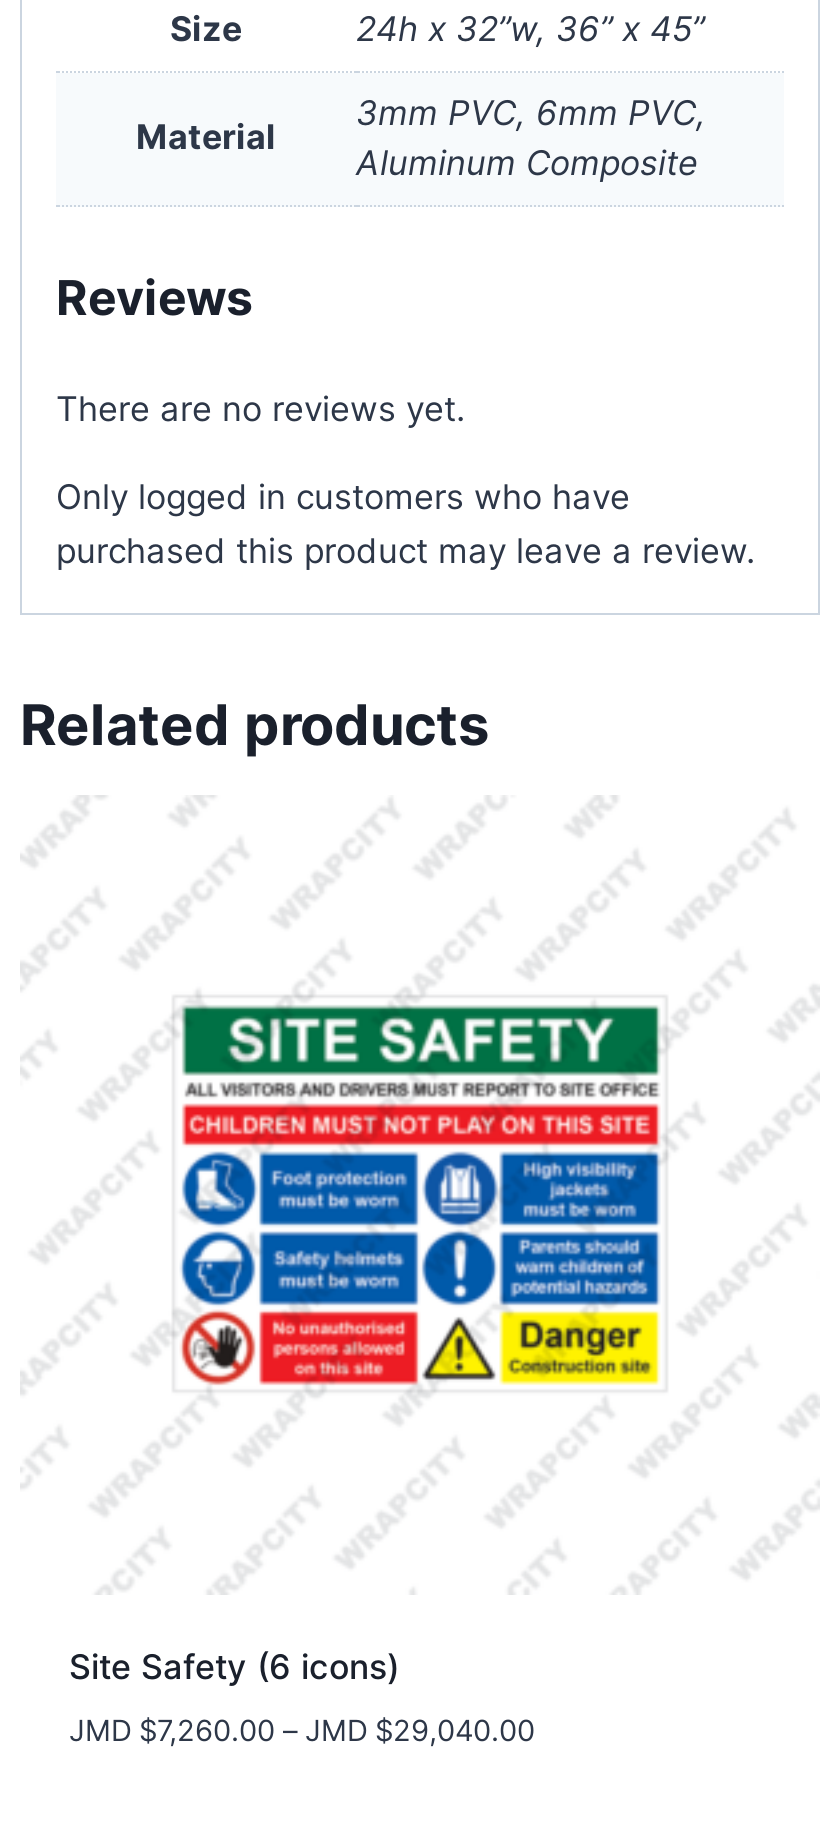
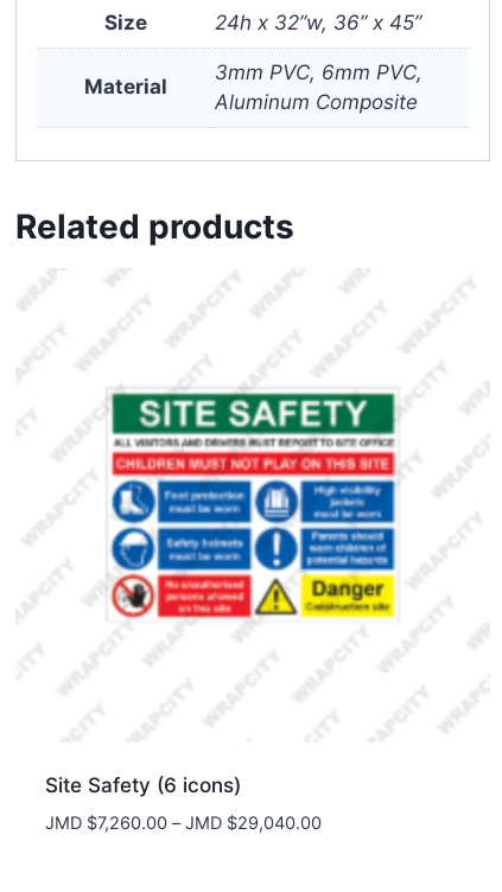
- Reviews
- There are no reviews yet.
- Only logged in customers who have
- purchased this product may leave a review.
